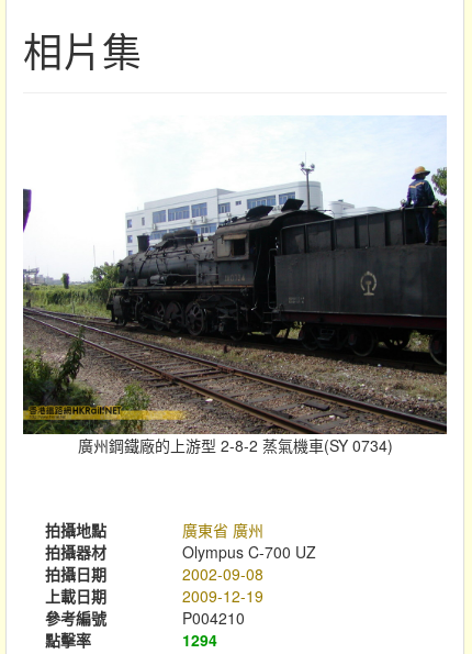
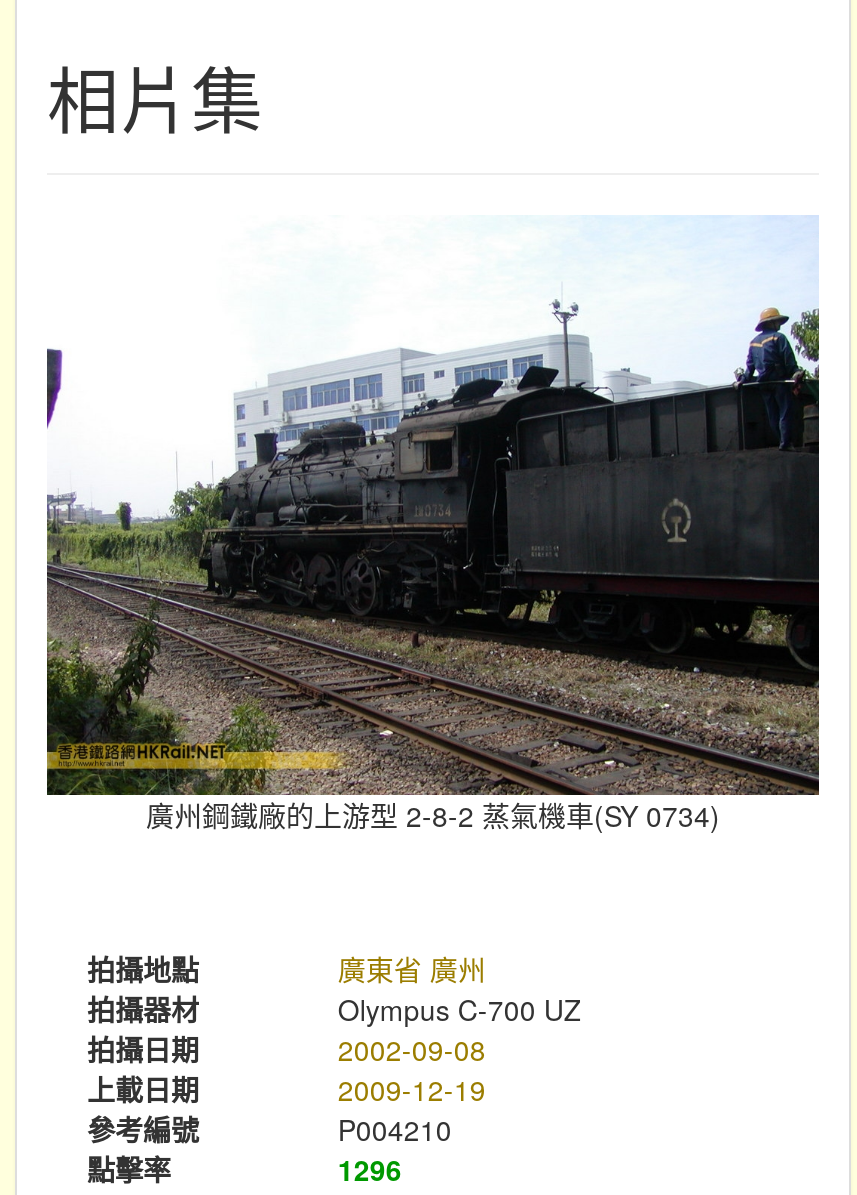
- 1294
+ 1296
